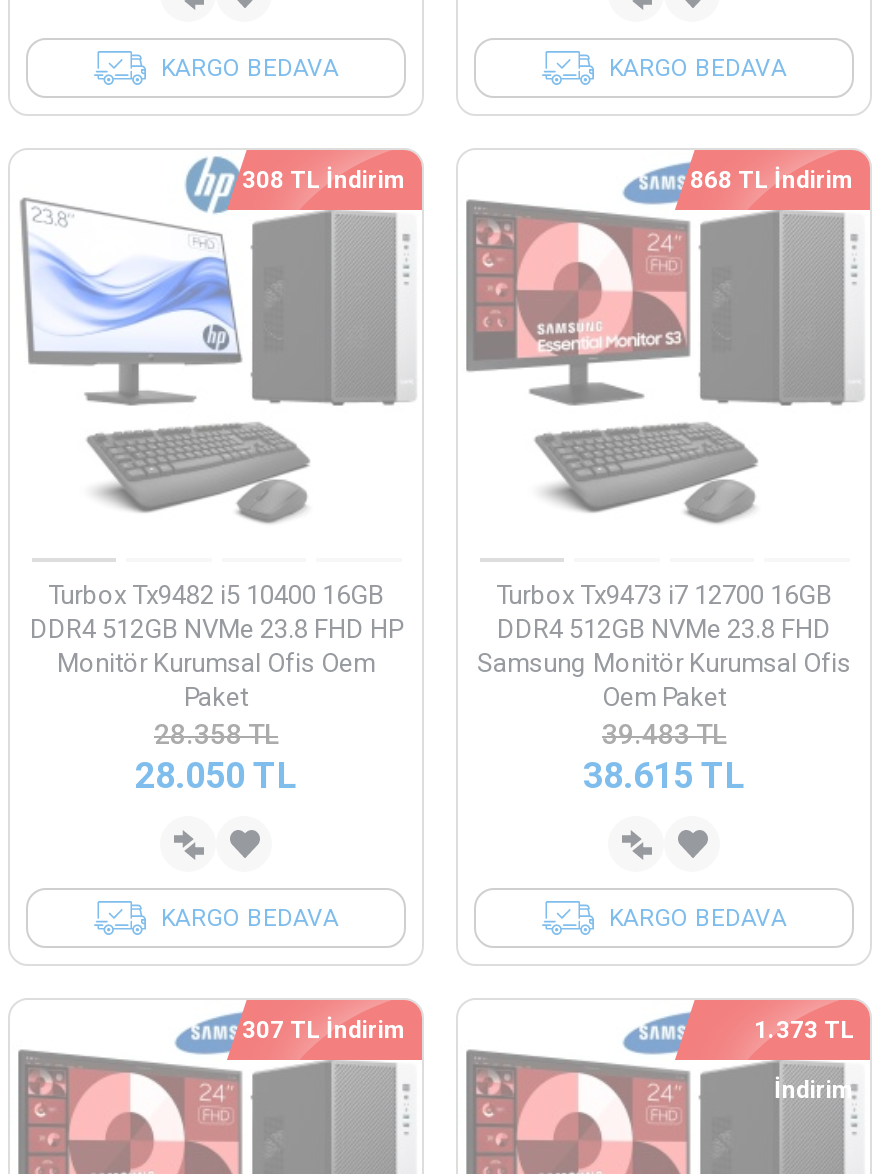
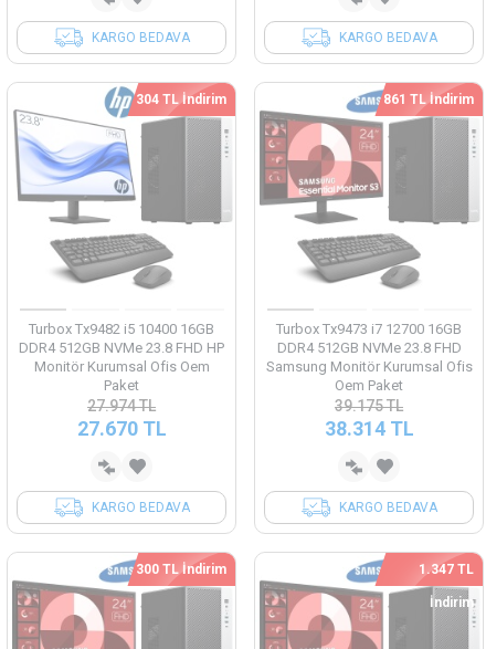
- 308 TL İndirim
+ 304 TL İndirim

- 868 TL İndirim
+ 861 TL İndirim

- 28.358TL
+ 27.974TL

- 39.483TL
+ 39.175TL

- 28.050 TL
+ 27.670 TL

- 38.615 TL
+ 38.314 TL

- 307 TL İndirim
+ 300 TL İndirim

- 1.373 TL
+ 1.347 TL
